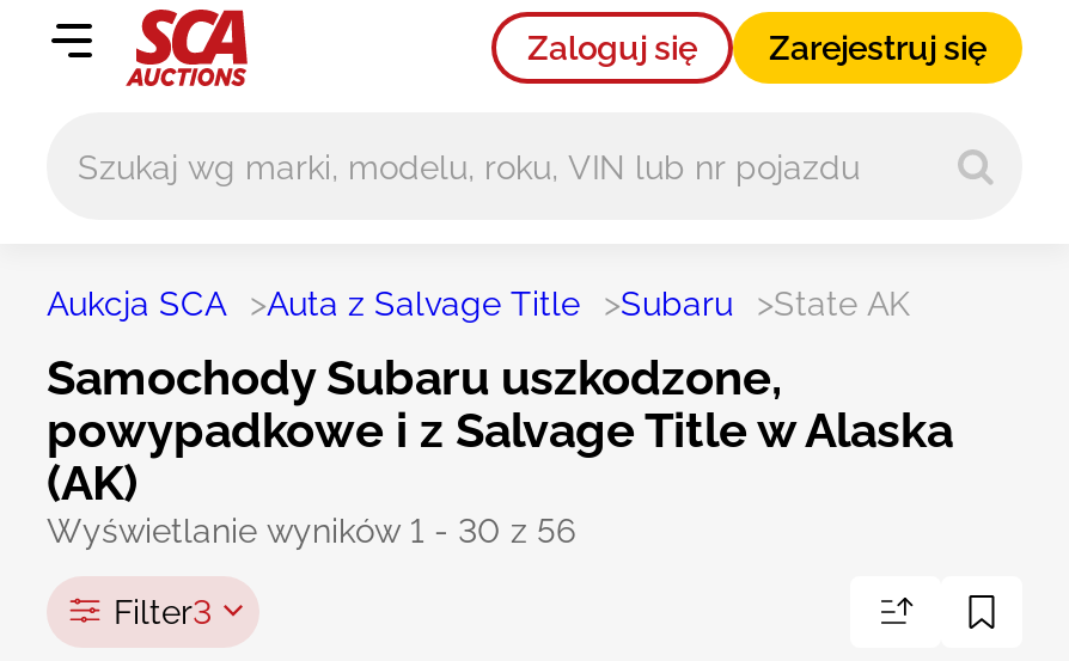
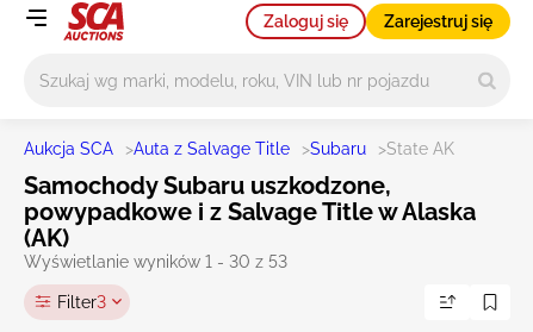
- Wyświetlanie wyników 1 - 30 z 56
+ Wyświetlanie wyników 1 - 30 z 53
